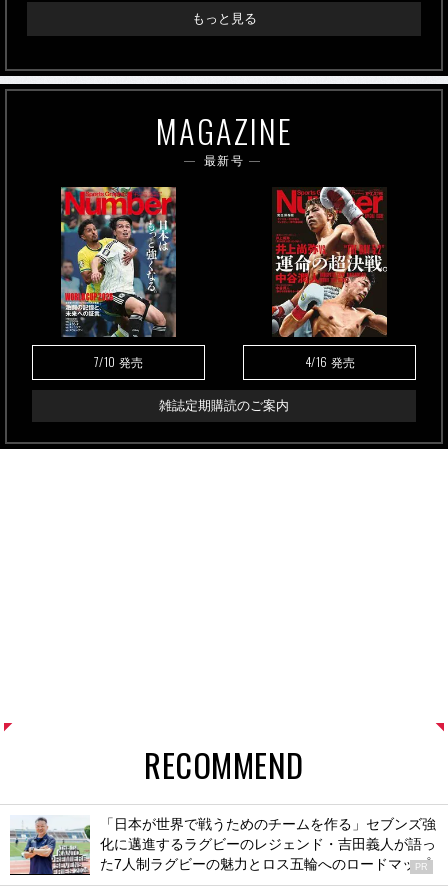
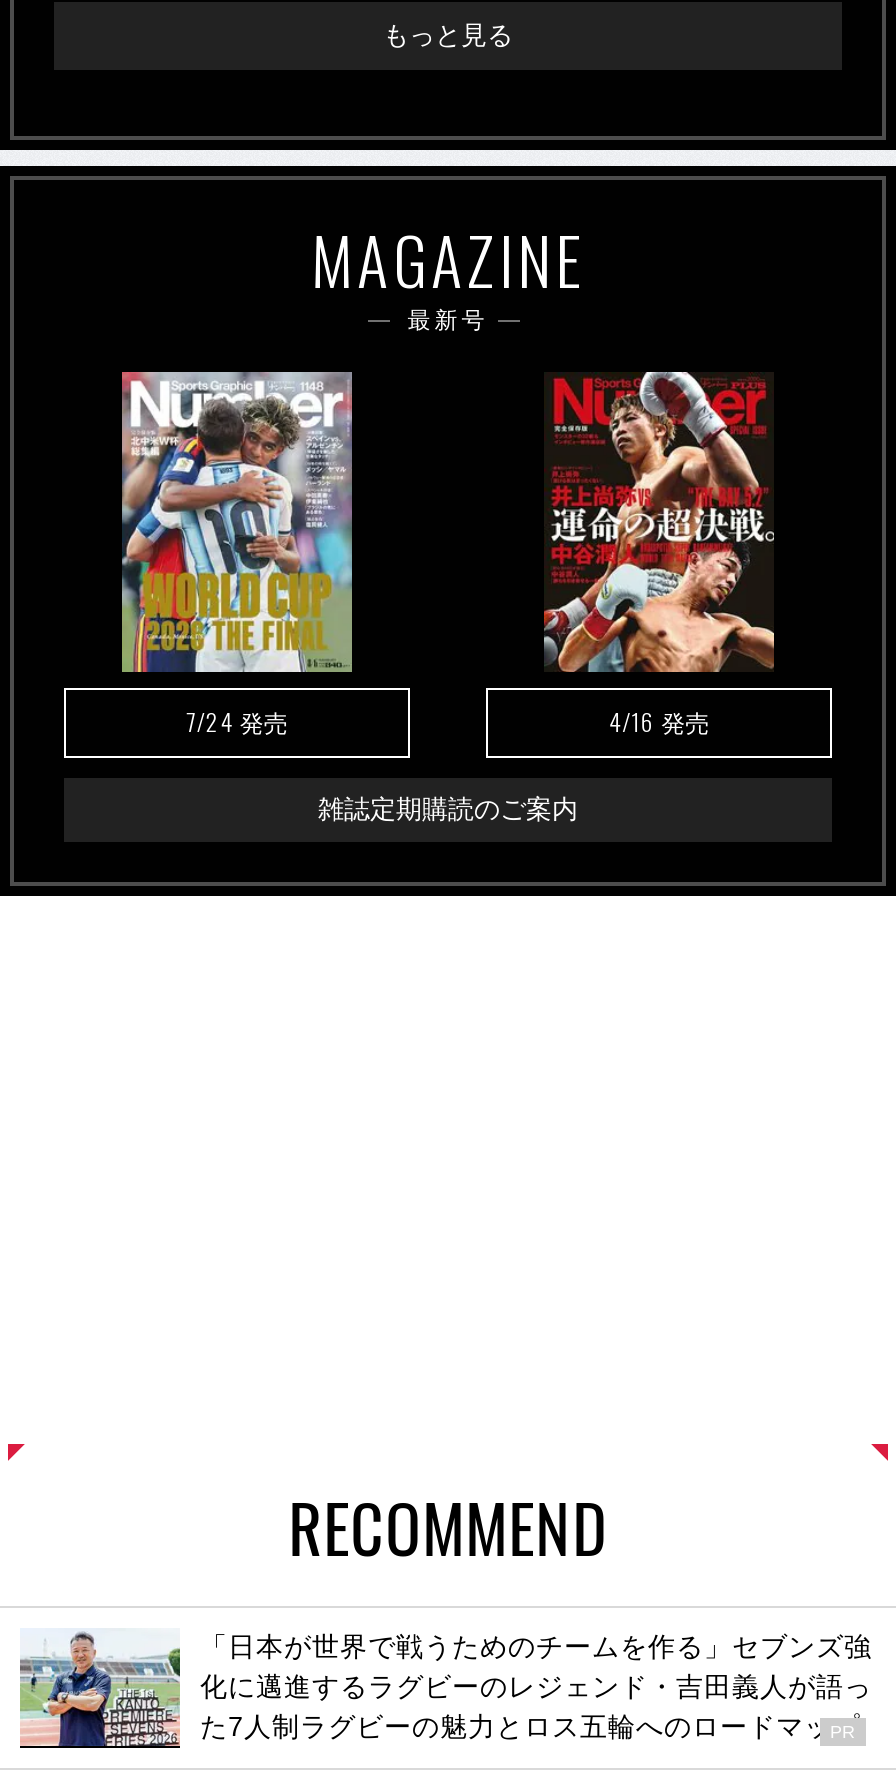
- [image]
- 7/10発売
+ [image]
+ 7/24発売
